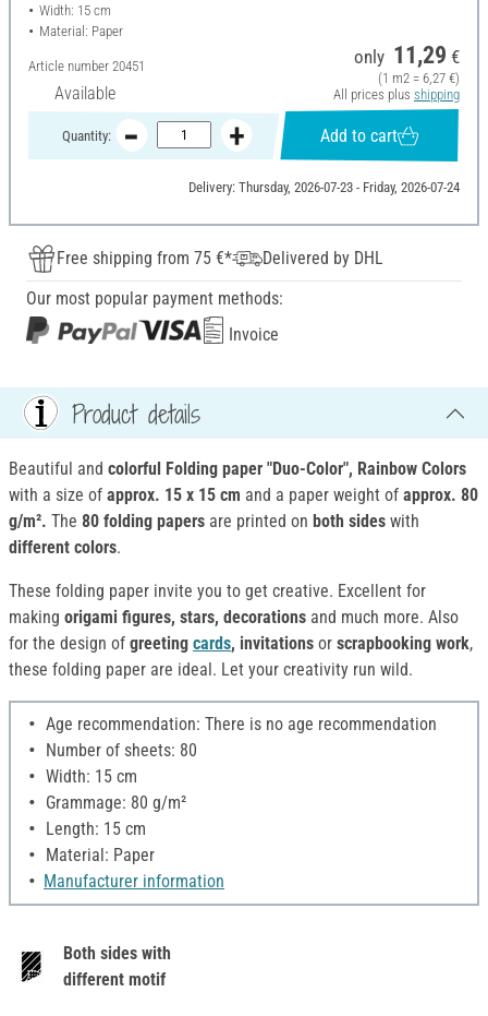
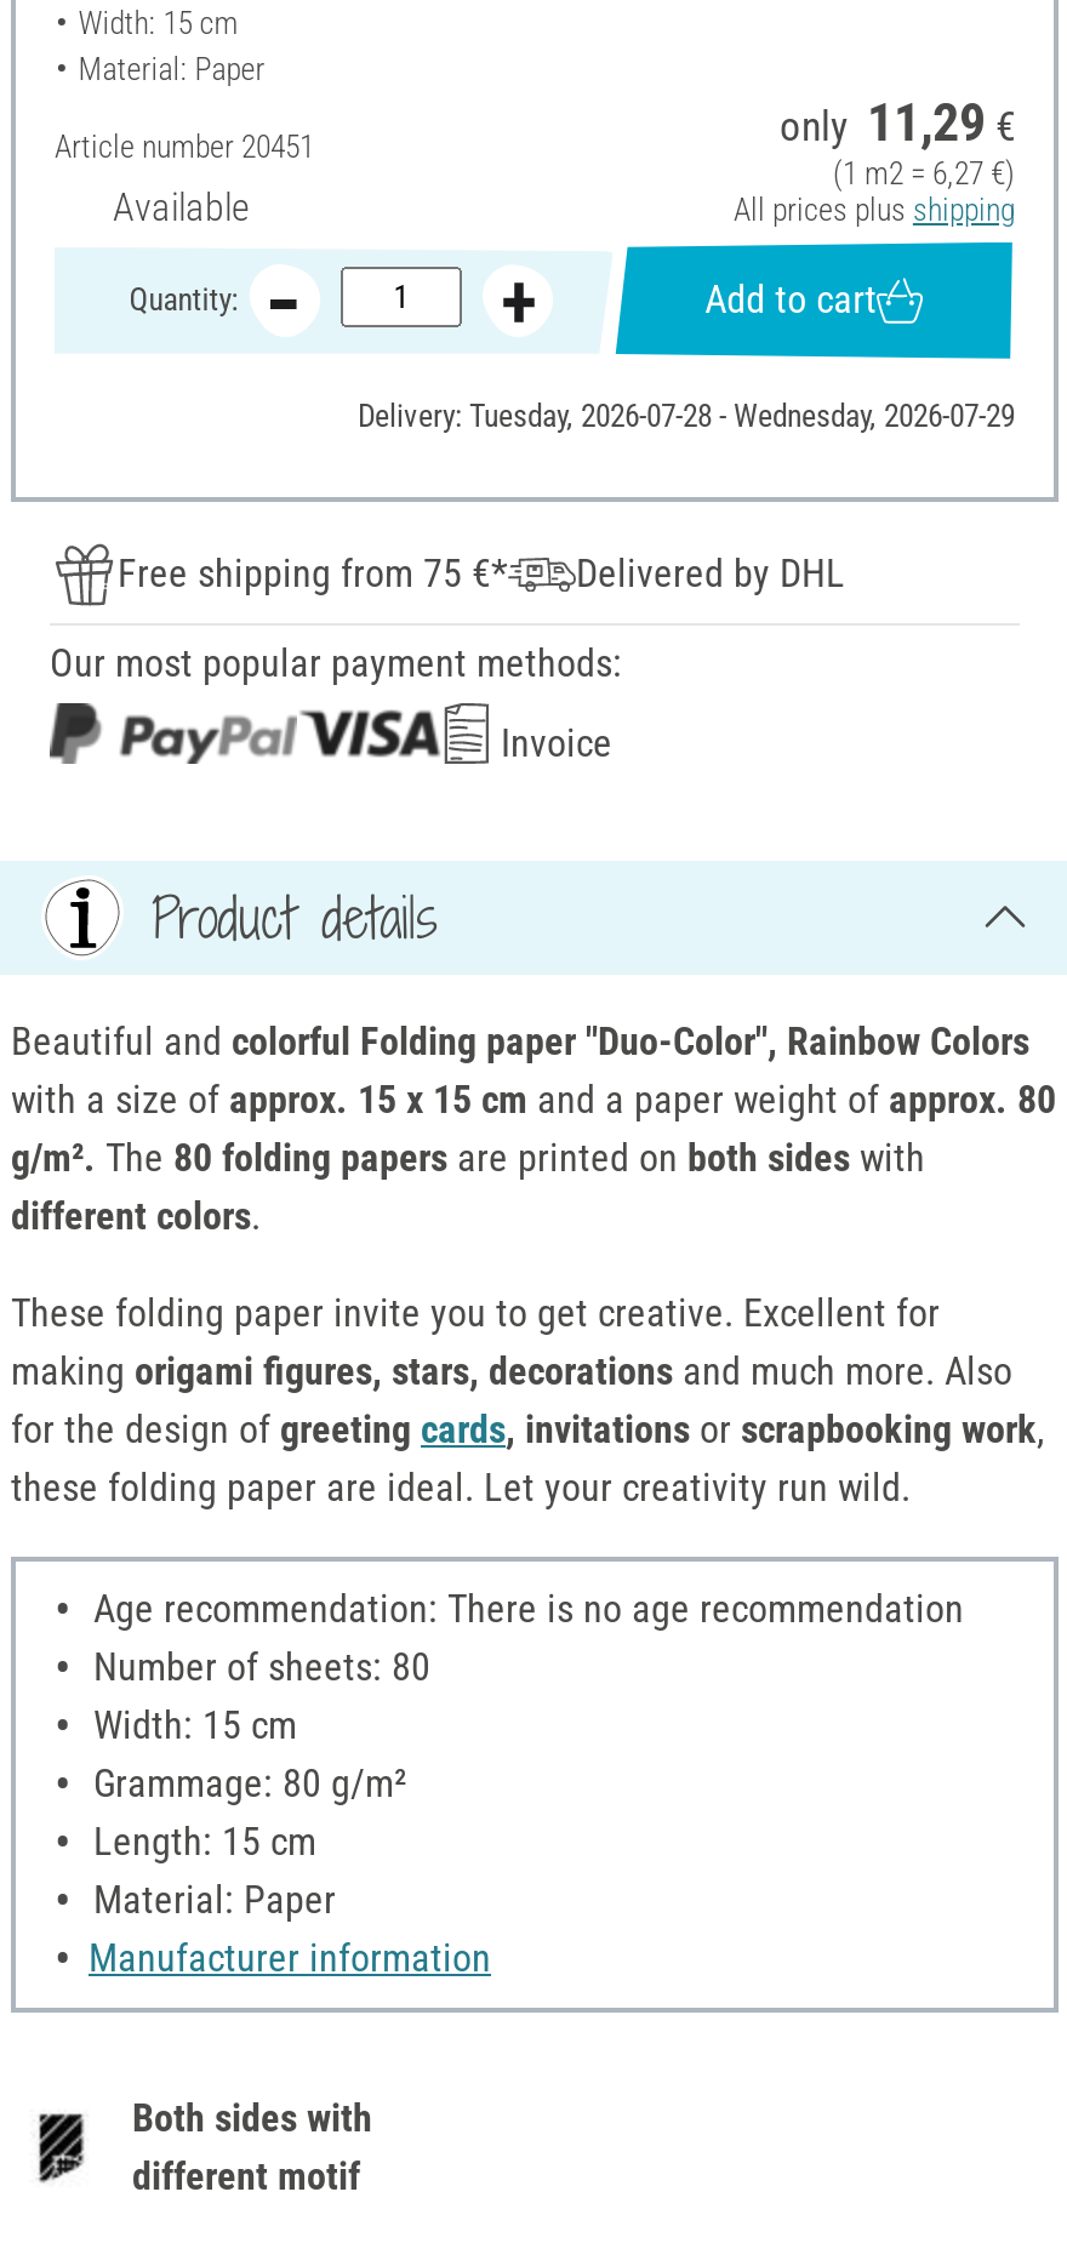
- Delivery: Thursday, 2026-07-23 - Friday, 2026-07-24
+ Delivery: Tuesday, 2026-07-28 - Wednesday, 2026-07-29
